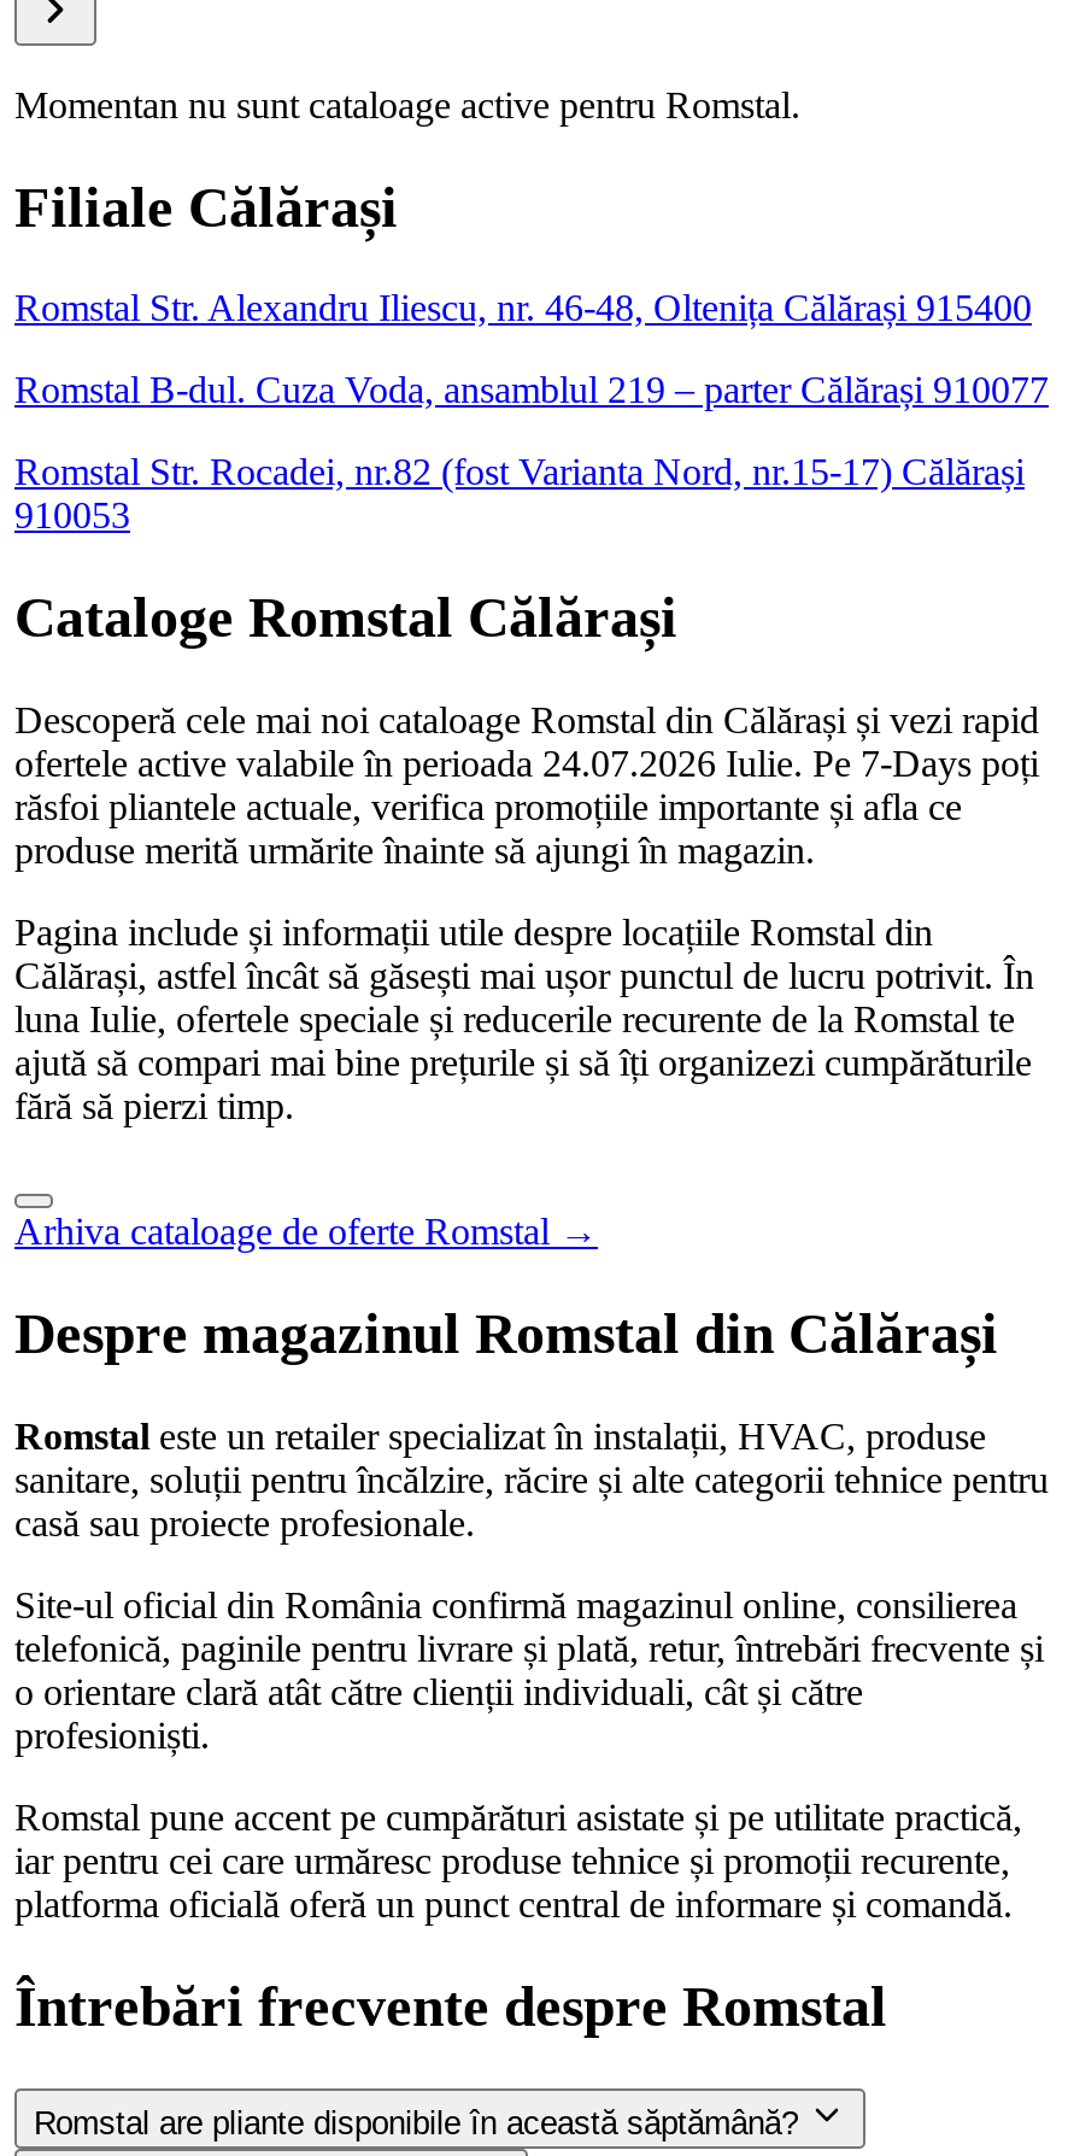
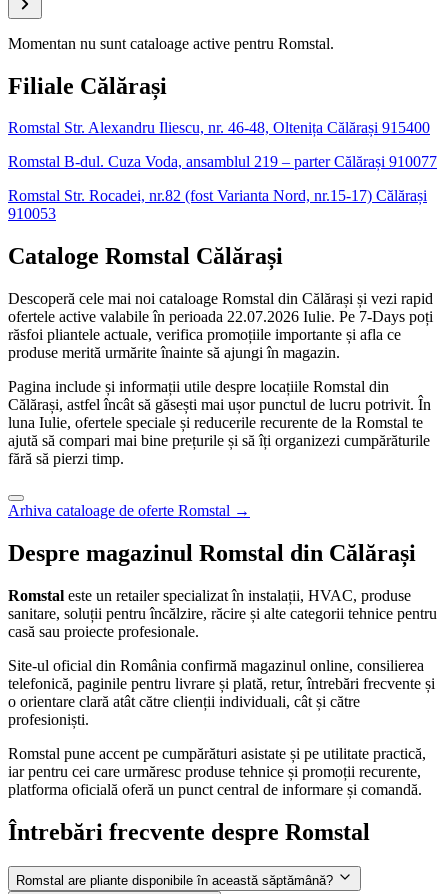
- ofertele active valabile în perioada 24.07.2026 Iulie. Pe 7-Days poți
+ ofertele active valabile în perioada 22.07.2026 Iulie. Pe 7-Days poți
